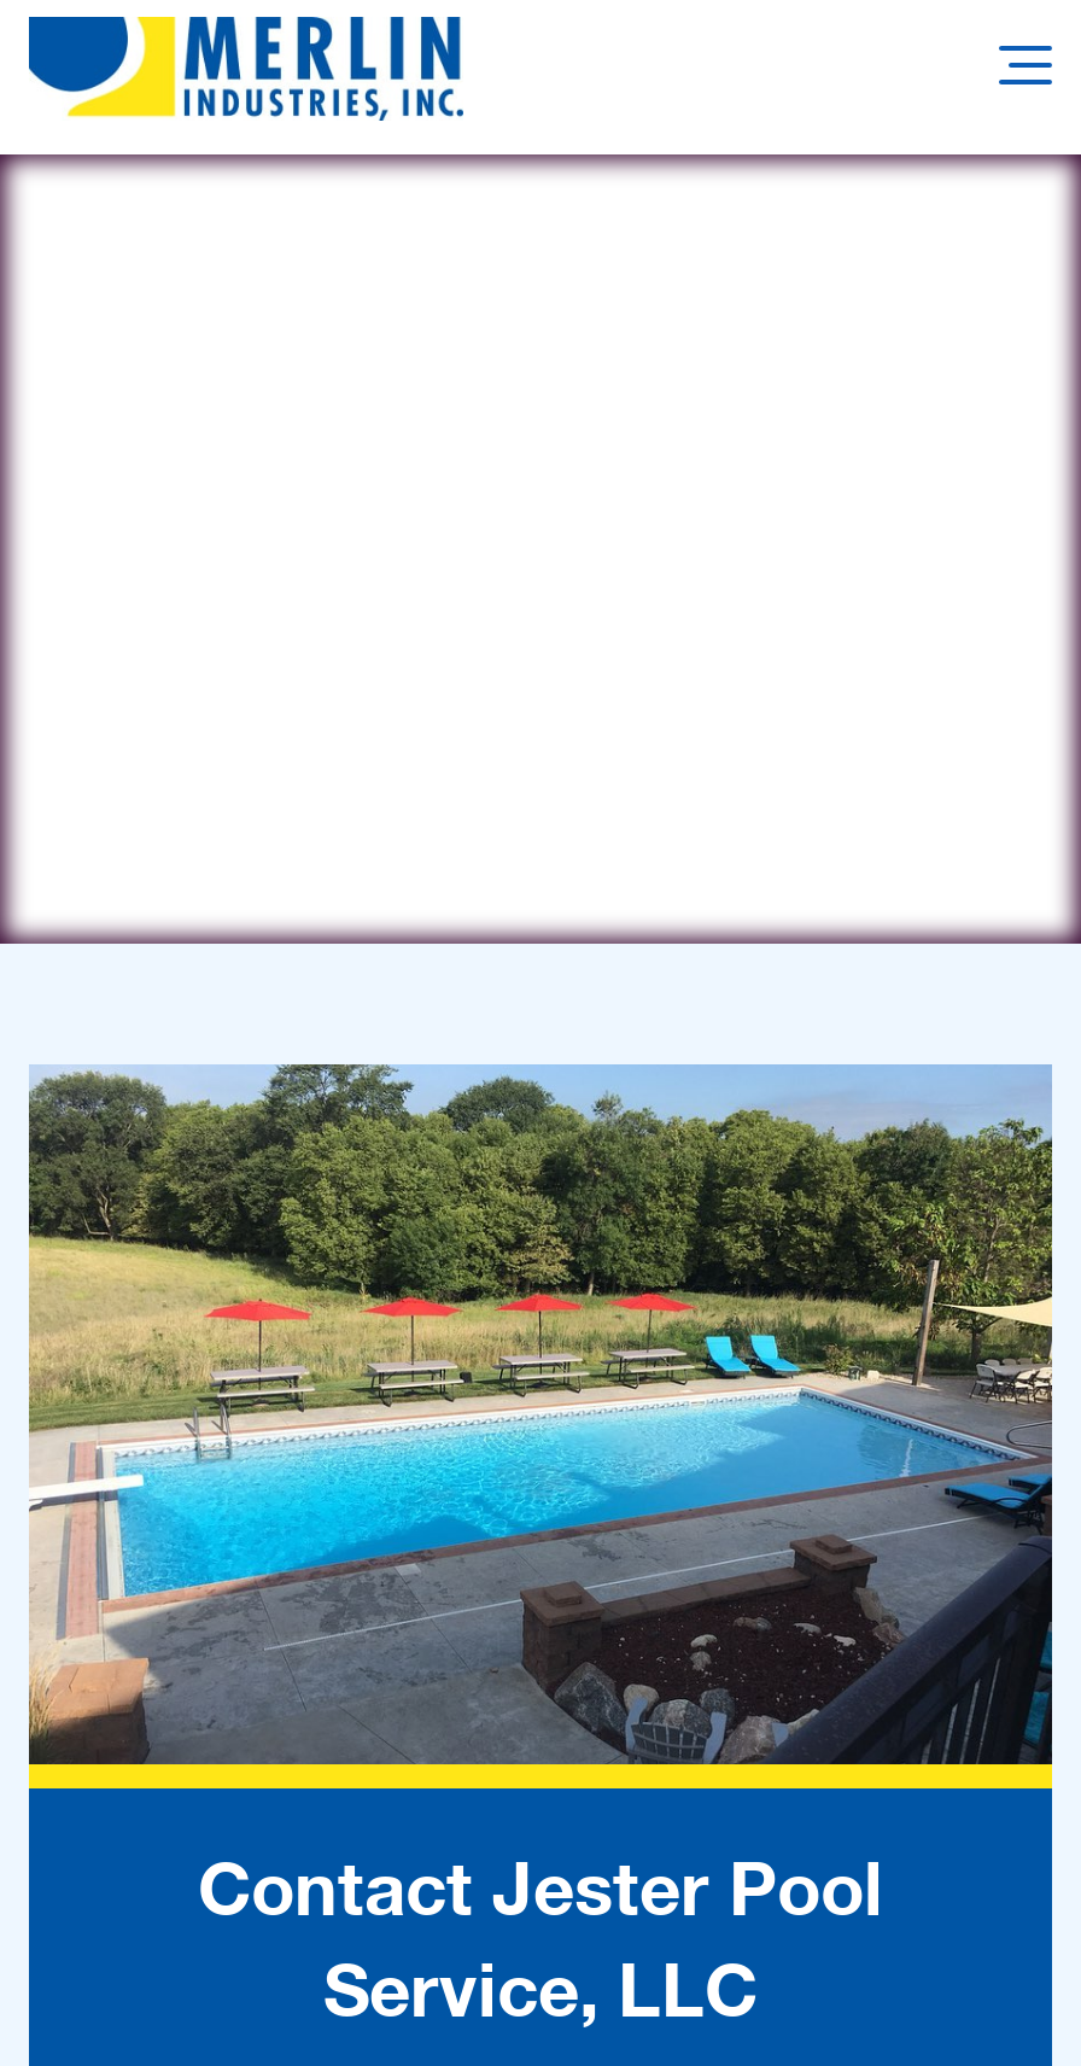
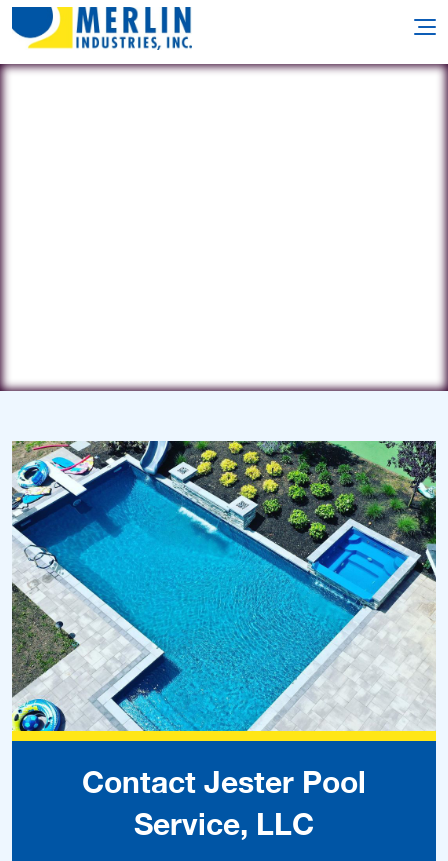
- [image]
+ [image]
